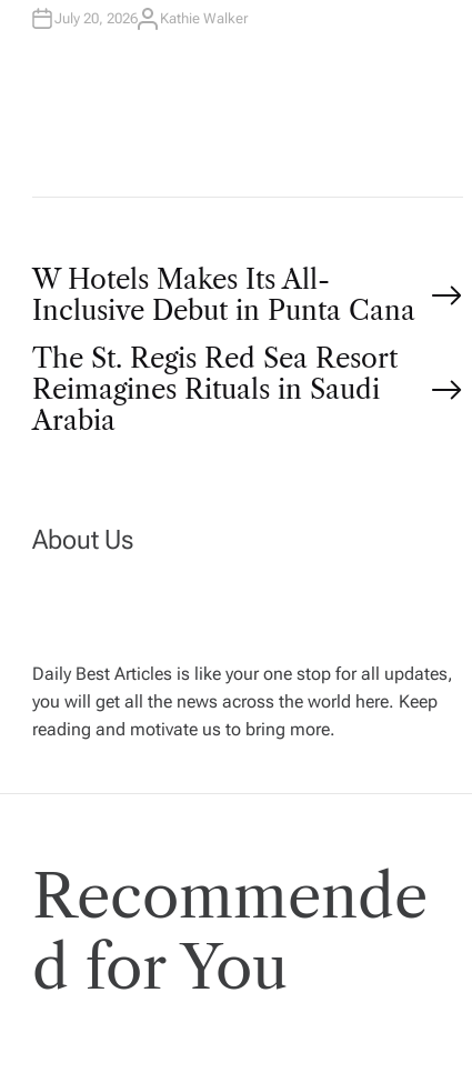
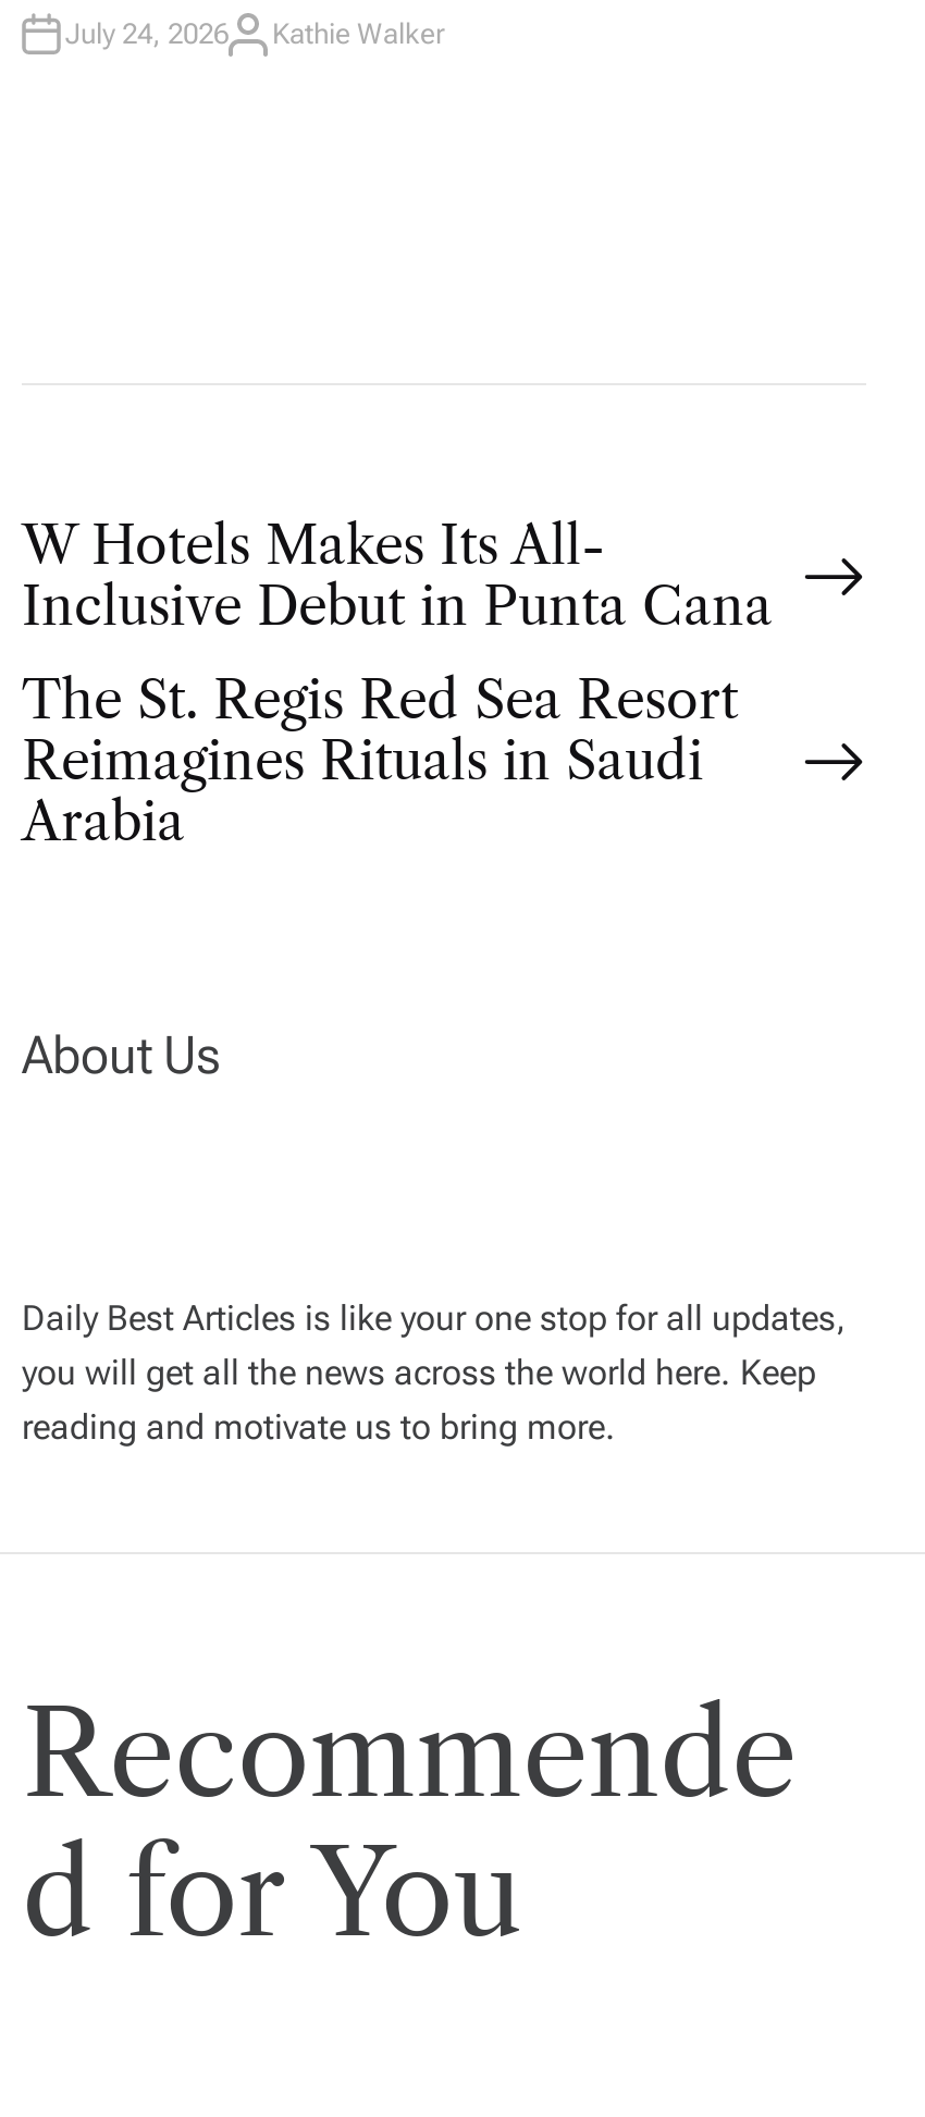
- July 20, 2026A Kathie Walker
+ July 24, 2026A Kathie Walker
